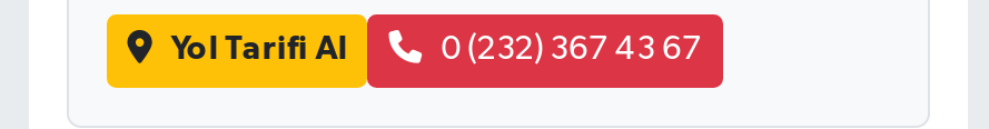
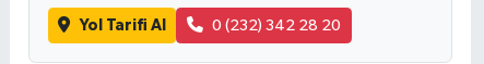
- 0 (232) 367 43 67
+ 0 (232) 342 28 20
